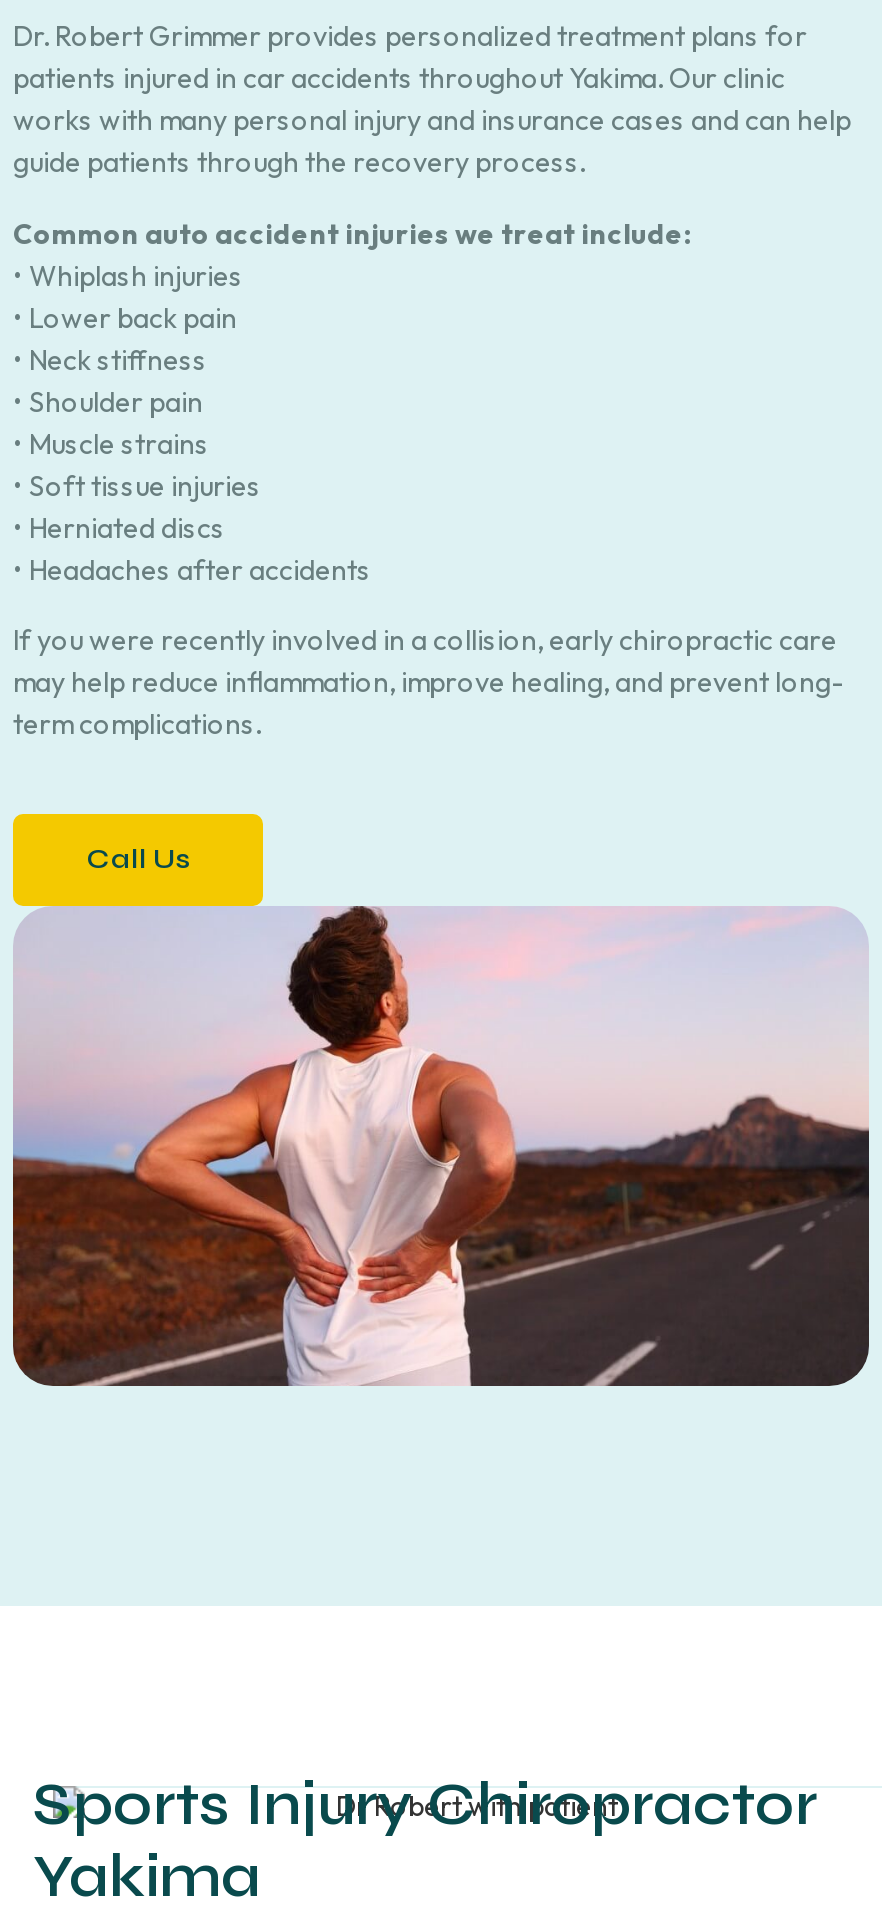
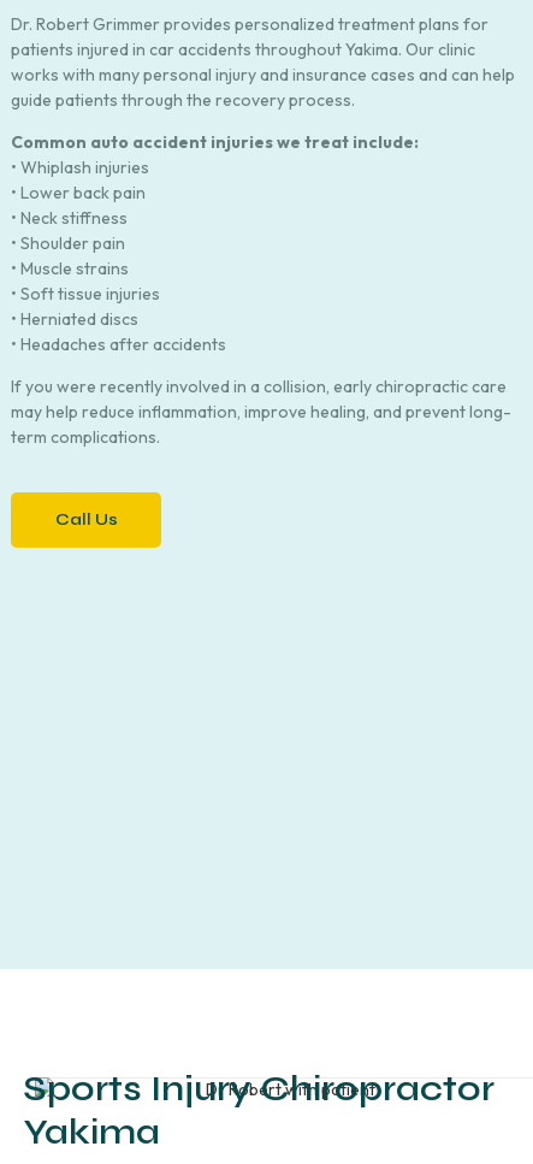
- [image]
